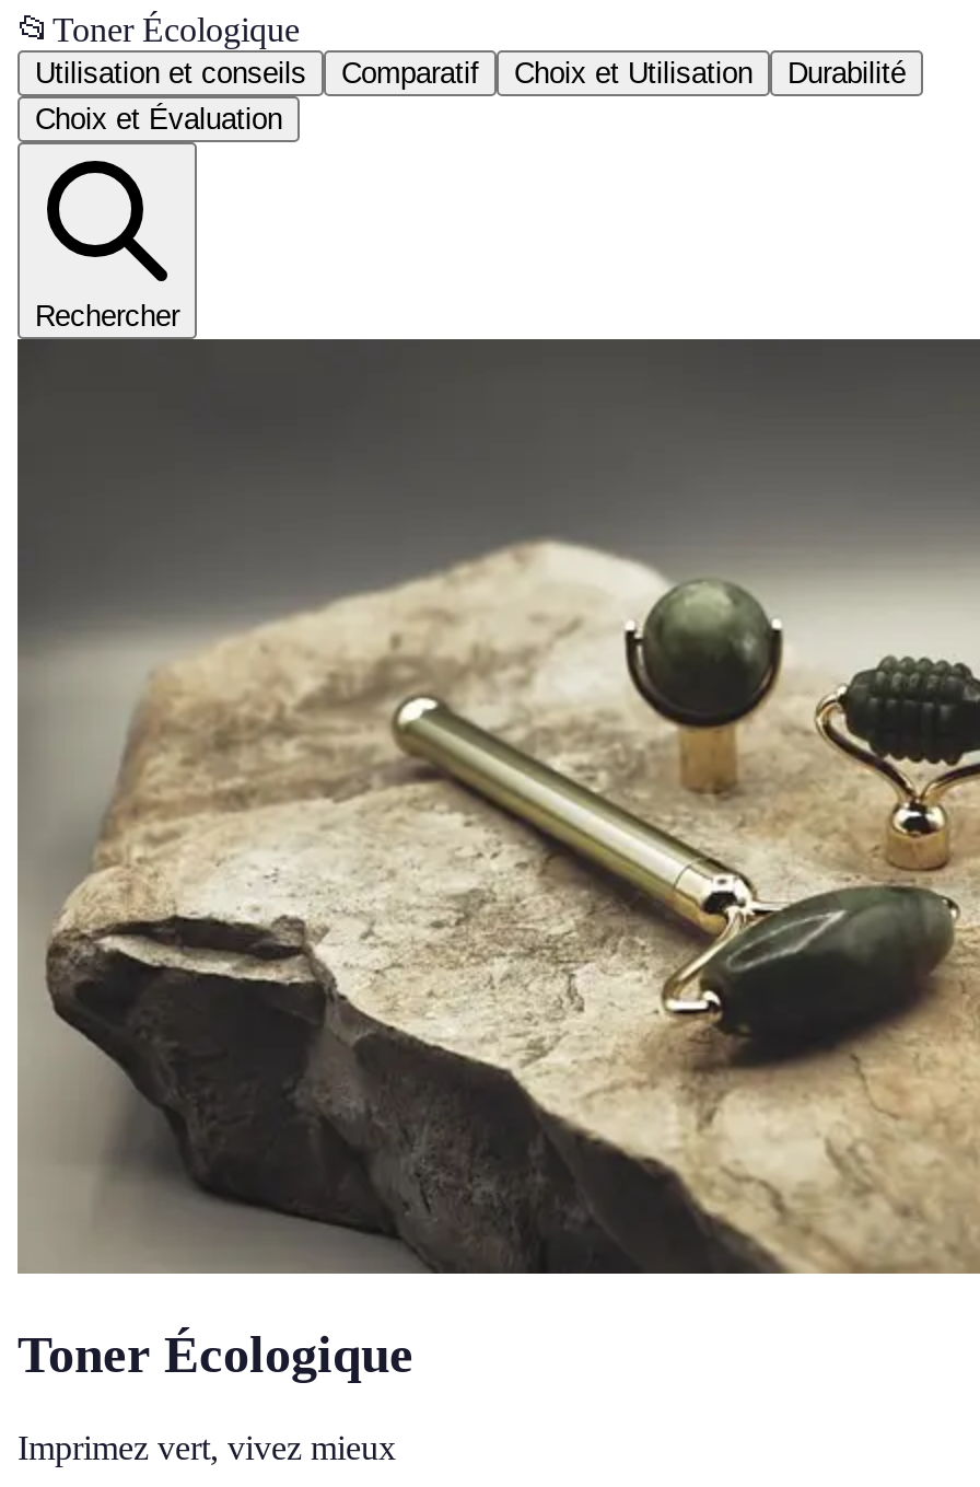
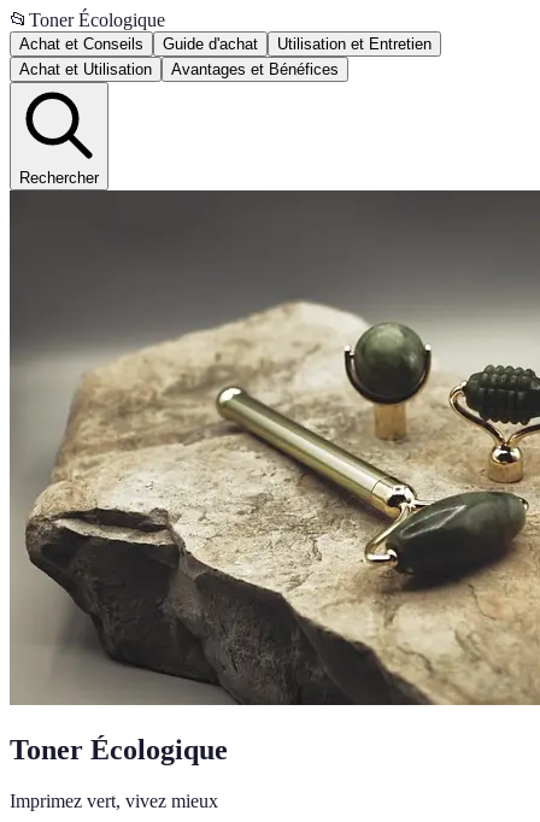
- Utilisation et conseils
- Comparatif
- Choix et Utilisation
- Durabilité
- Choix et Évaluation
+ Achat et Conseils
+ Guide d'achat
+ Utilisation et Entretien
+ Achat et Utilisation
+ Avantages et Bénéfices
